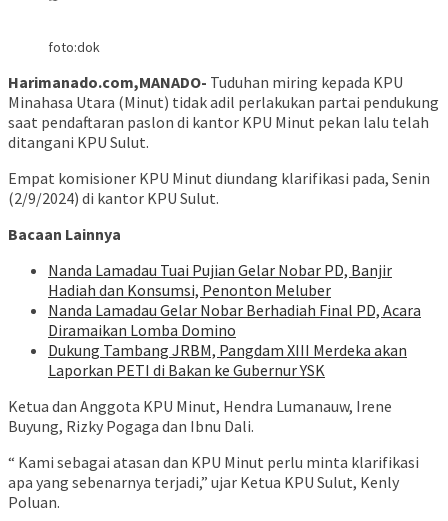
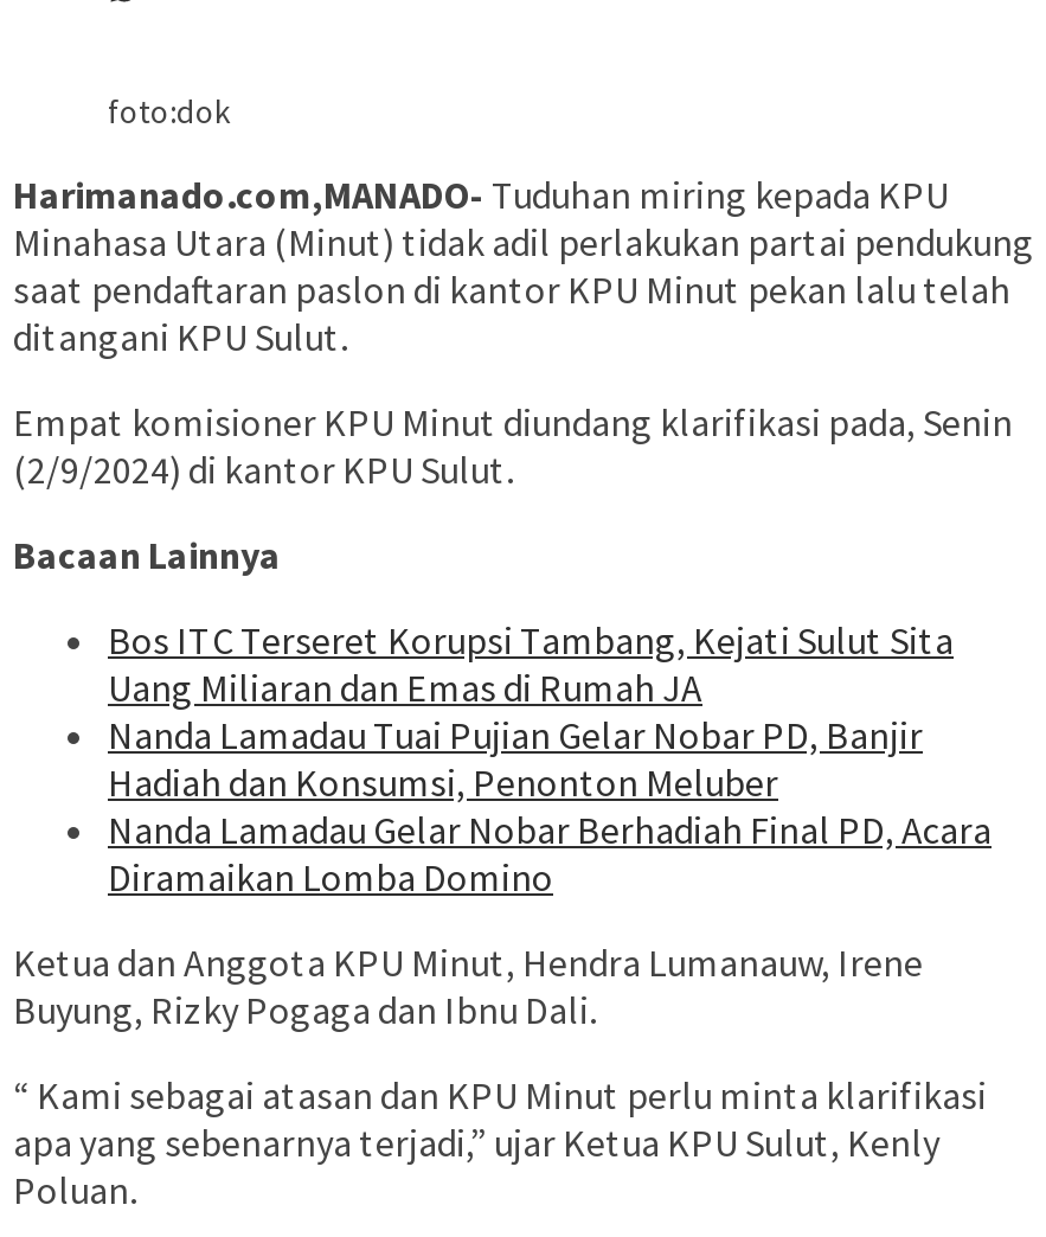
+ Bos ITC Terseret Korupsi Tambang, Kejati Sulut Sita
+ Uang Miliaran dan Emas di Rumah JA

moved down: Nanda Lamadau Tuai Pujian Gelar Nobar PD, Banjir | Hadiah dan Konsumsi, Penonton Meluber | Nanda Lamadau Gelar Nobar Berhadiah Final PD, Acara | Diramaikan Lomba Domino

- Dukung Tambang JRBM, Pangdam XIII Merdeka akan
- Laporkan PETI di Bakan ke Gubernur YSK
